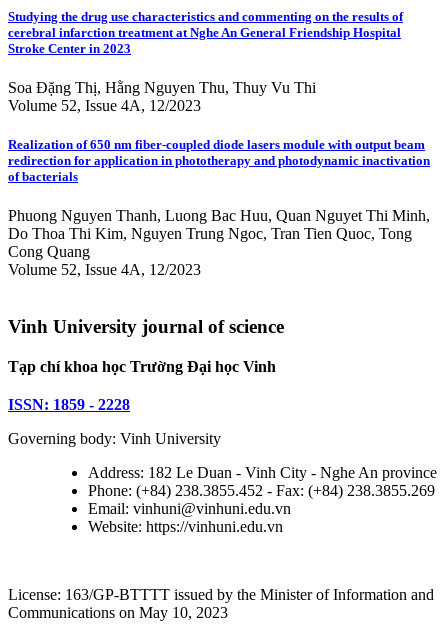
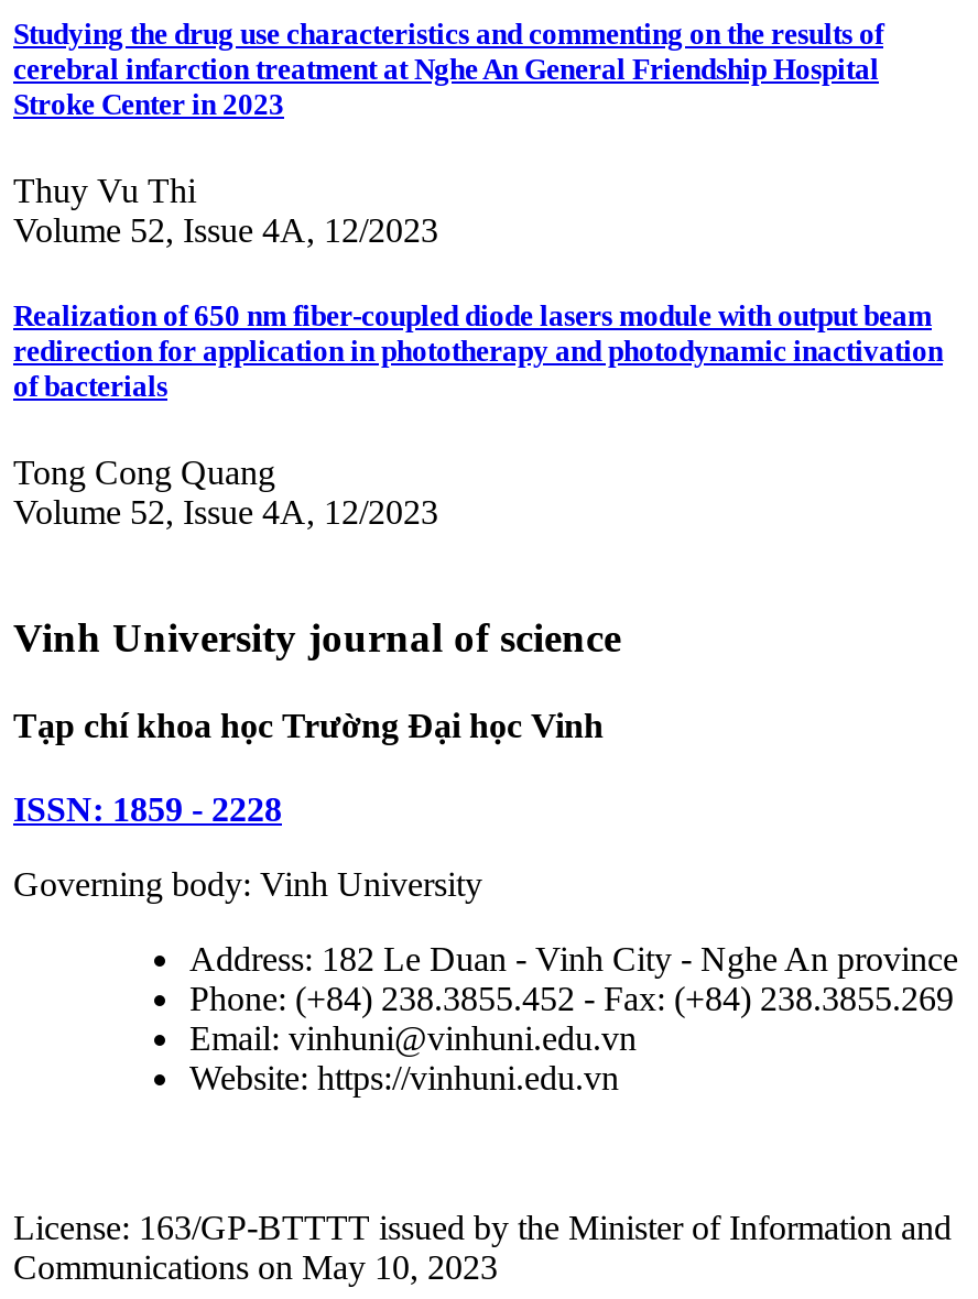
- Soa Đặng Thị, Hằng Nguyen Thu, Thuy Vu Thi
+ Thuy Vu Thi

- Phuong Nguyen Thanh, Luong Bac Huu, Quan Nguyet Thi Minh,
- Do Thoa Thi Kim, Nguyen Trung Ngoc, Tran Tien Quoc, Tong
- Cong Quang
+ Tong Cong Quang
